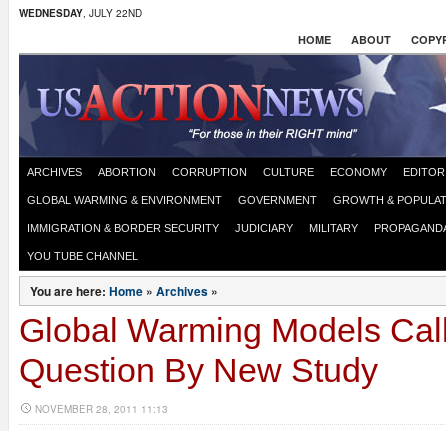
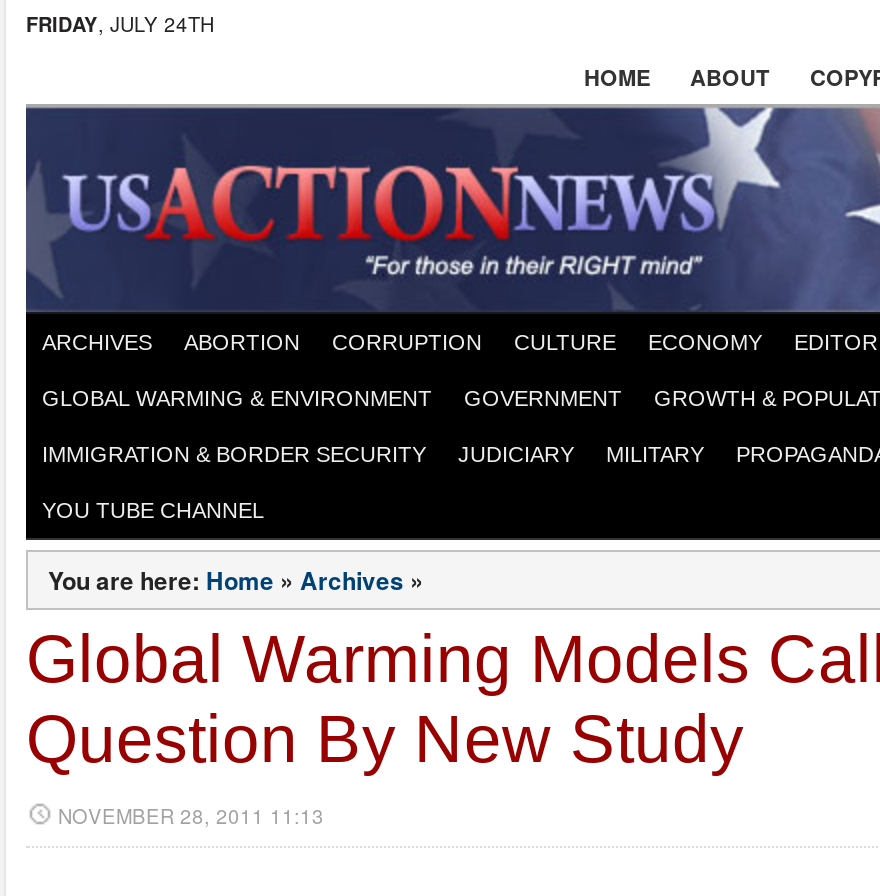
- WEDNESDAY, JULY 22ND
+ FRIDAY, JULY 24TH
